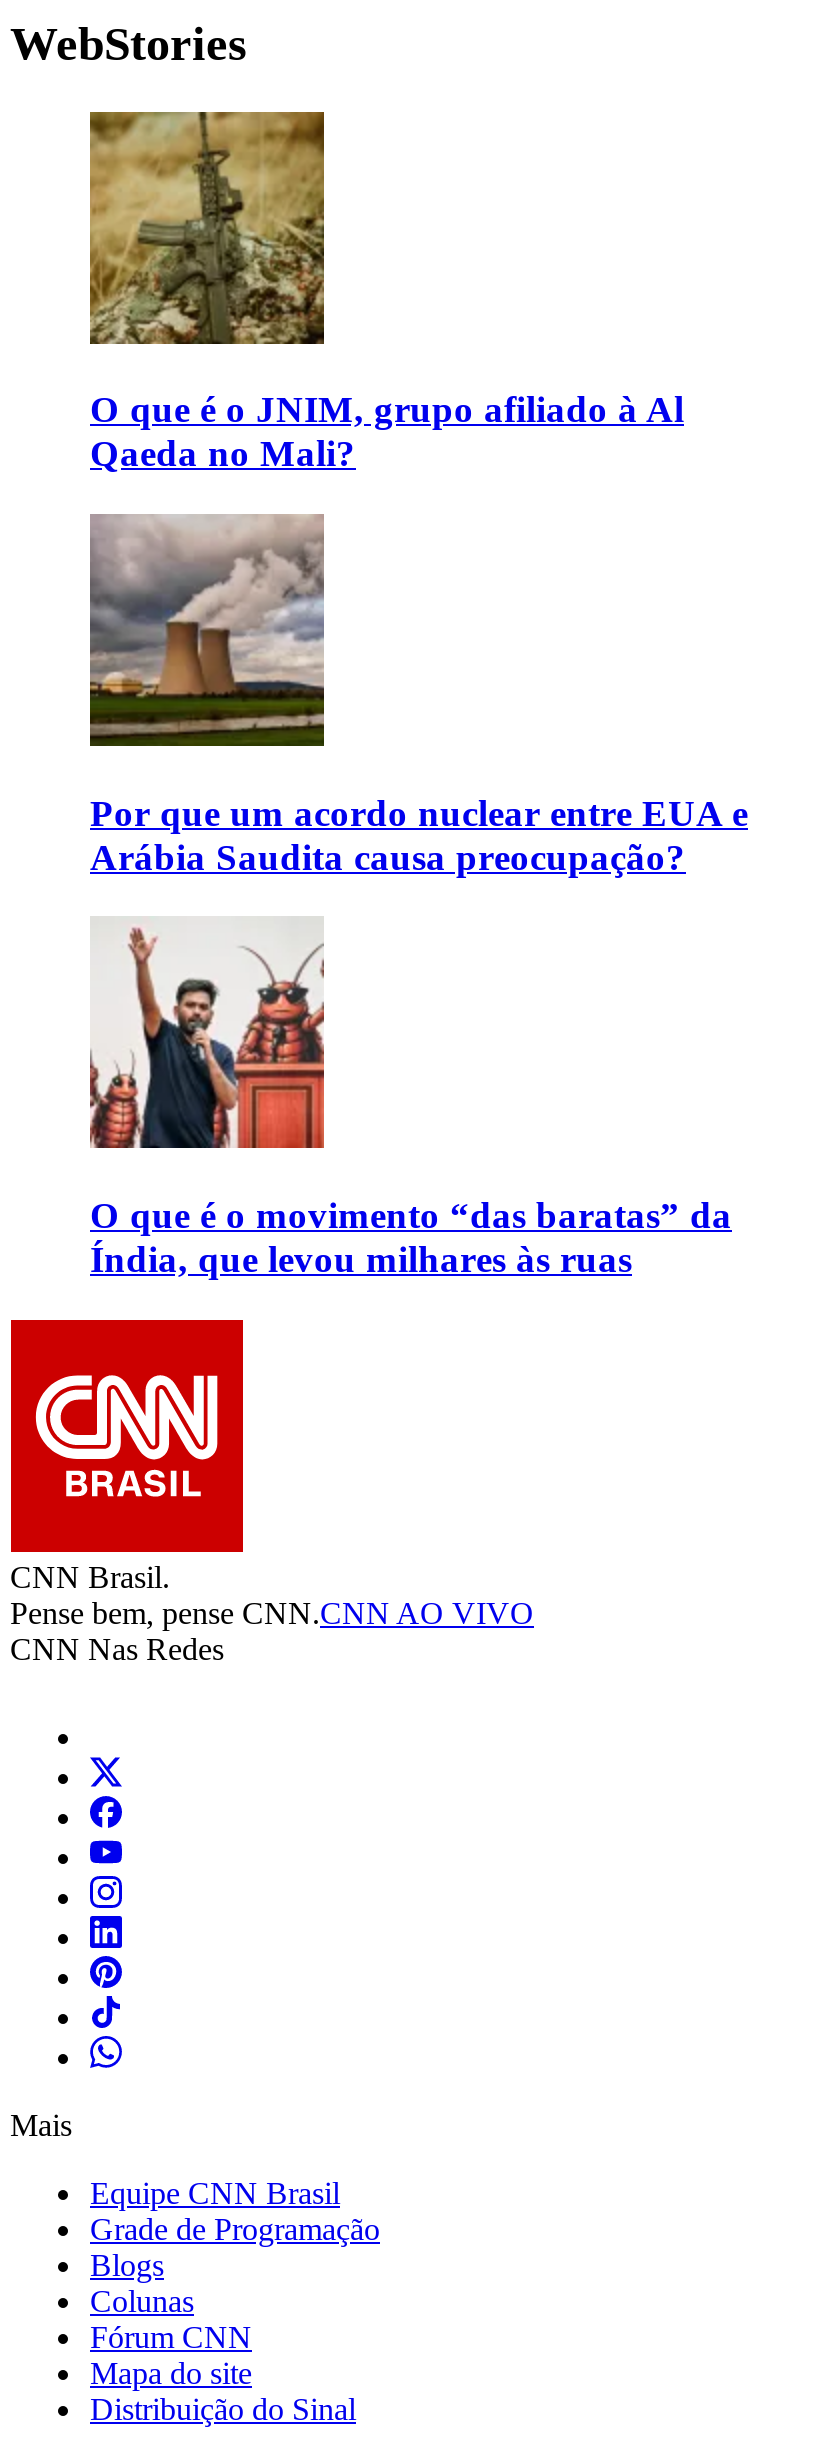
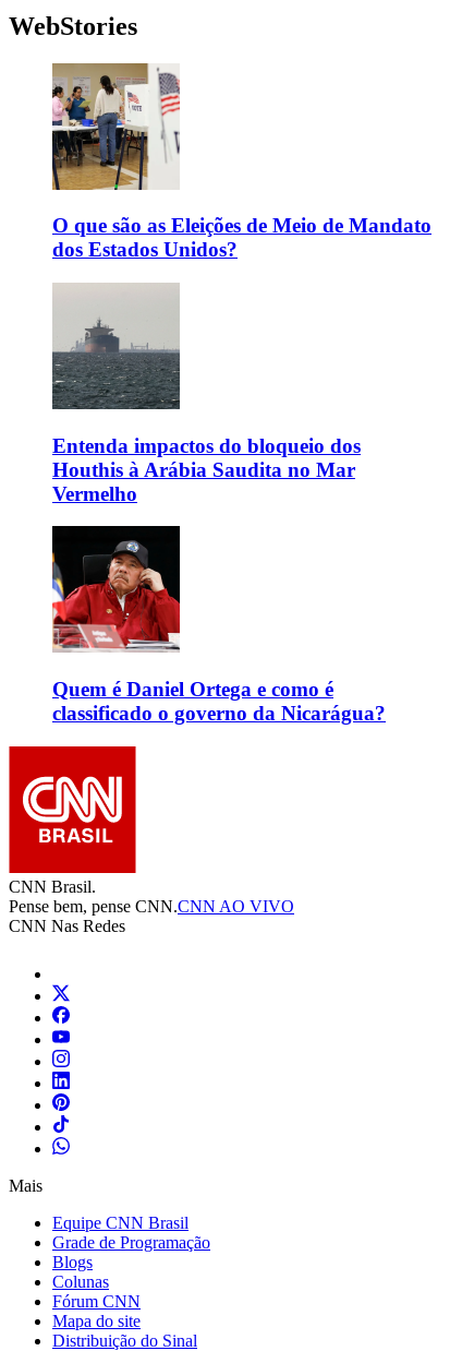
- [image]
- O que é o JNIM, grupo afiliado à Al
- Qaeda no Mali?
+ [image]
+ O que são as Eleições de Meio de Mandato
+ dos Estados Unidos?

- [image]
- Por que um acordo nuclear entre EUA e
- Arábia Saudita causa preocupação?
+ [image]
+ Entenda impactos do bloqueio dos
+ Houthis à Arábia Saudita no Mar
+ Vermelho

- [image]
- O que é o movimento “das baratas” da
- Índia, que levou milhares às ruas
+ [image]
+ Quem é Daniel Ortega e como é
+ classificado o governo da Nicarágua?
